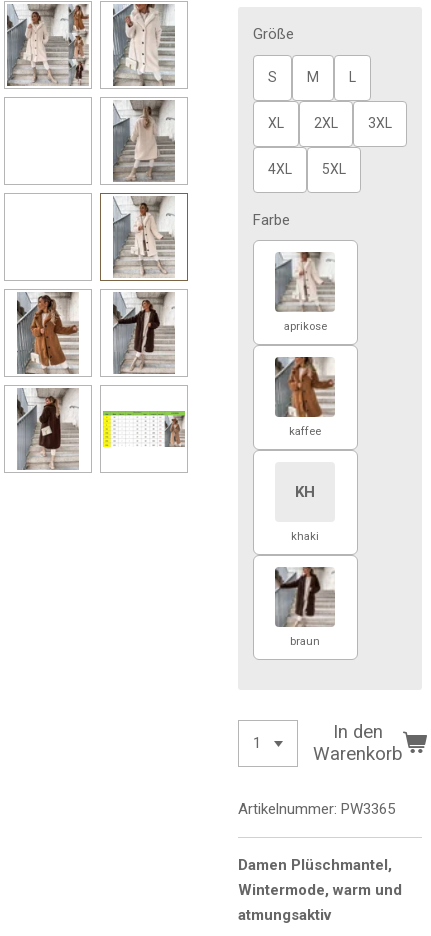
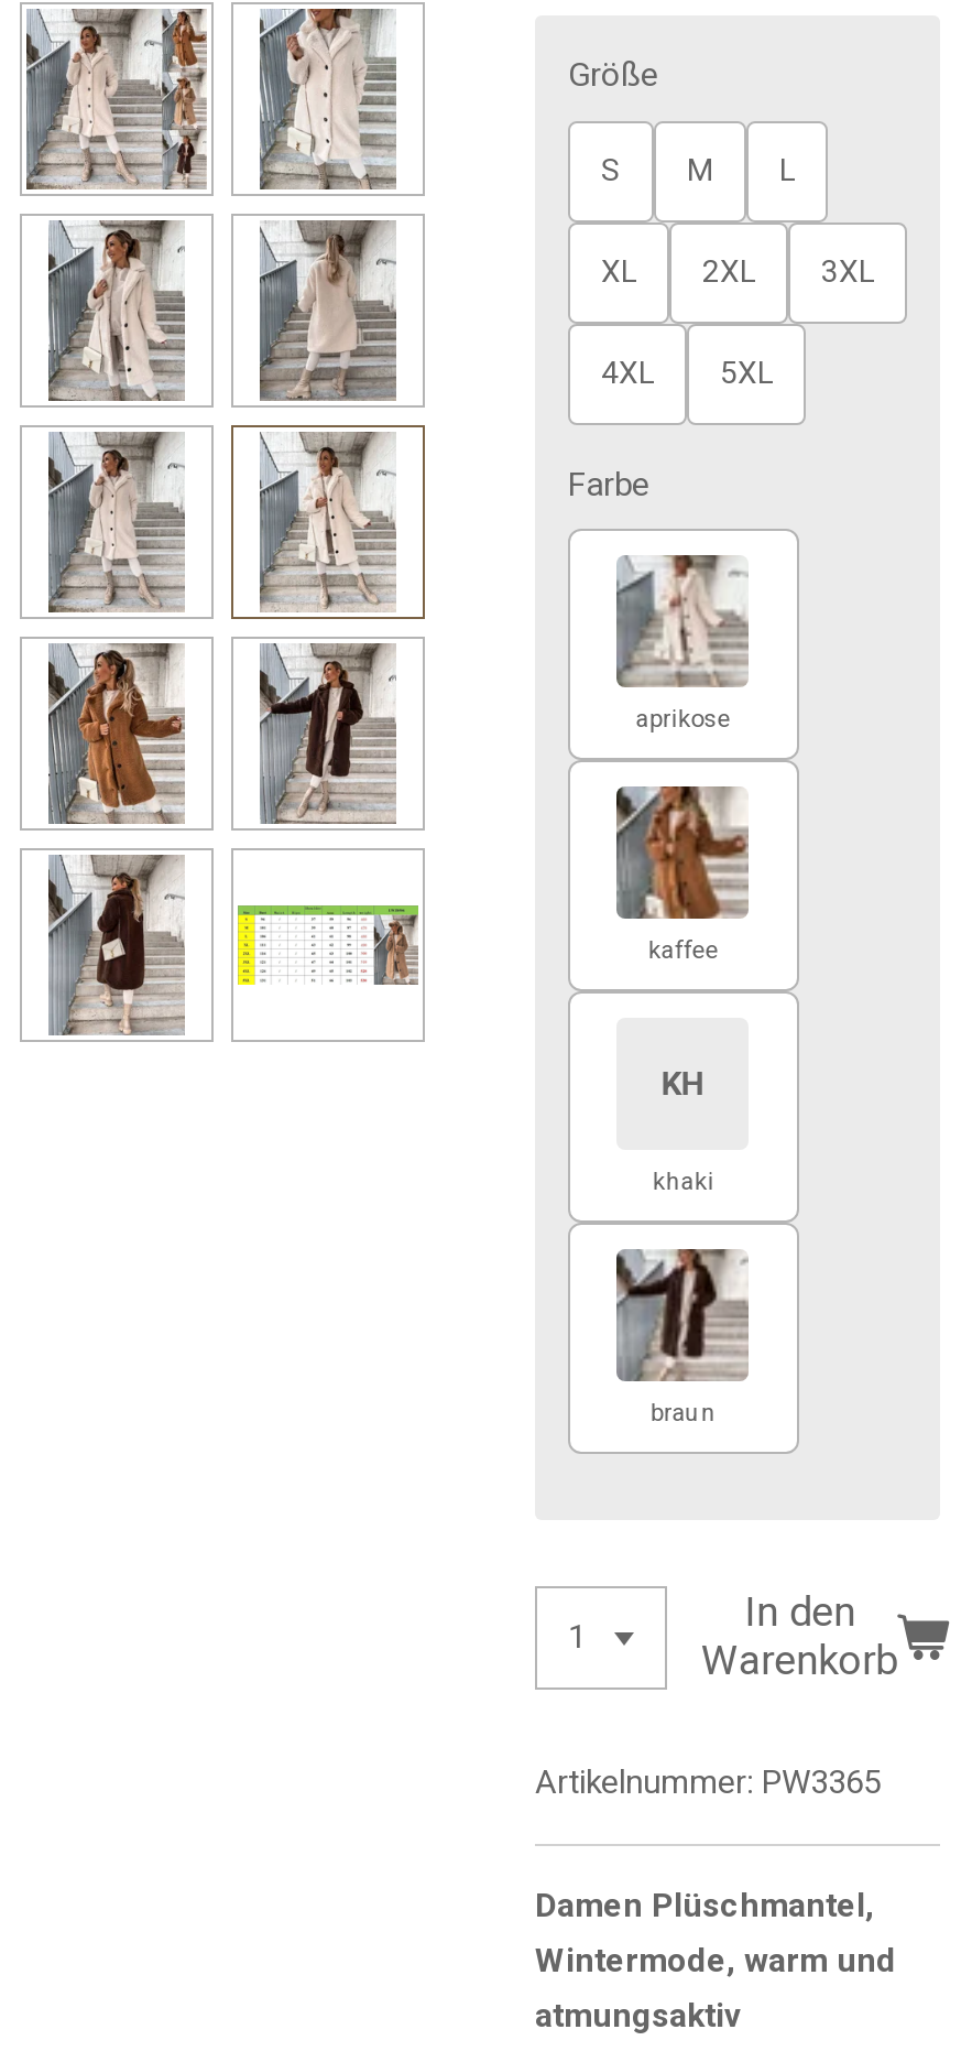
+ [image]

+ [image]
